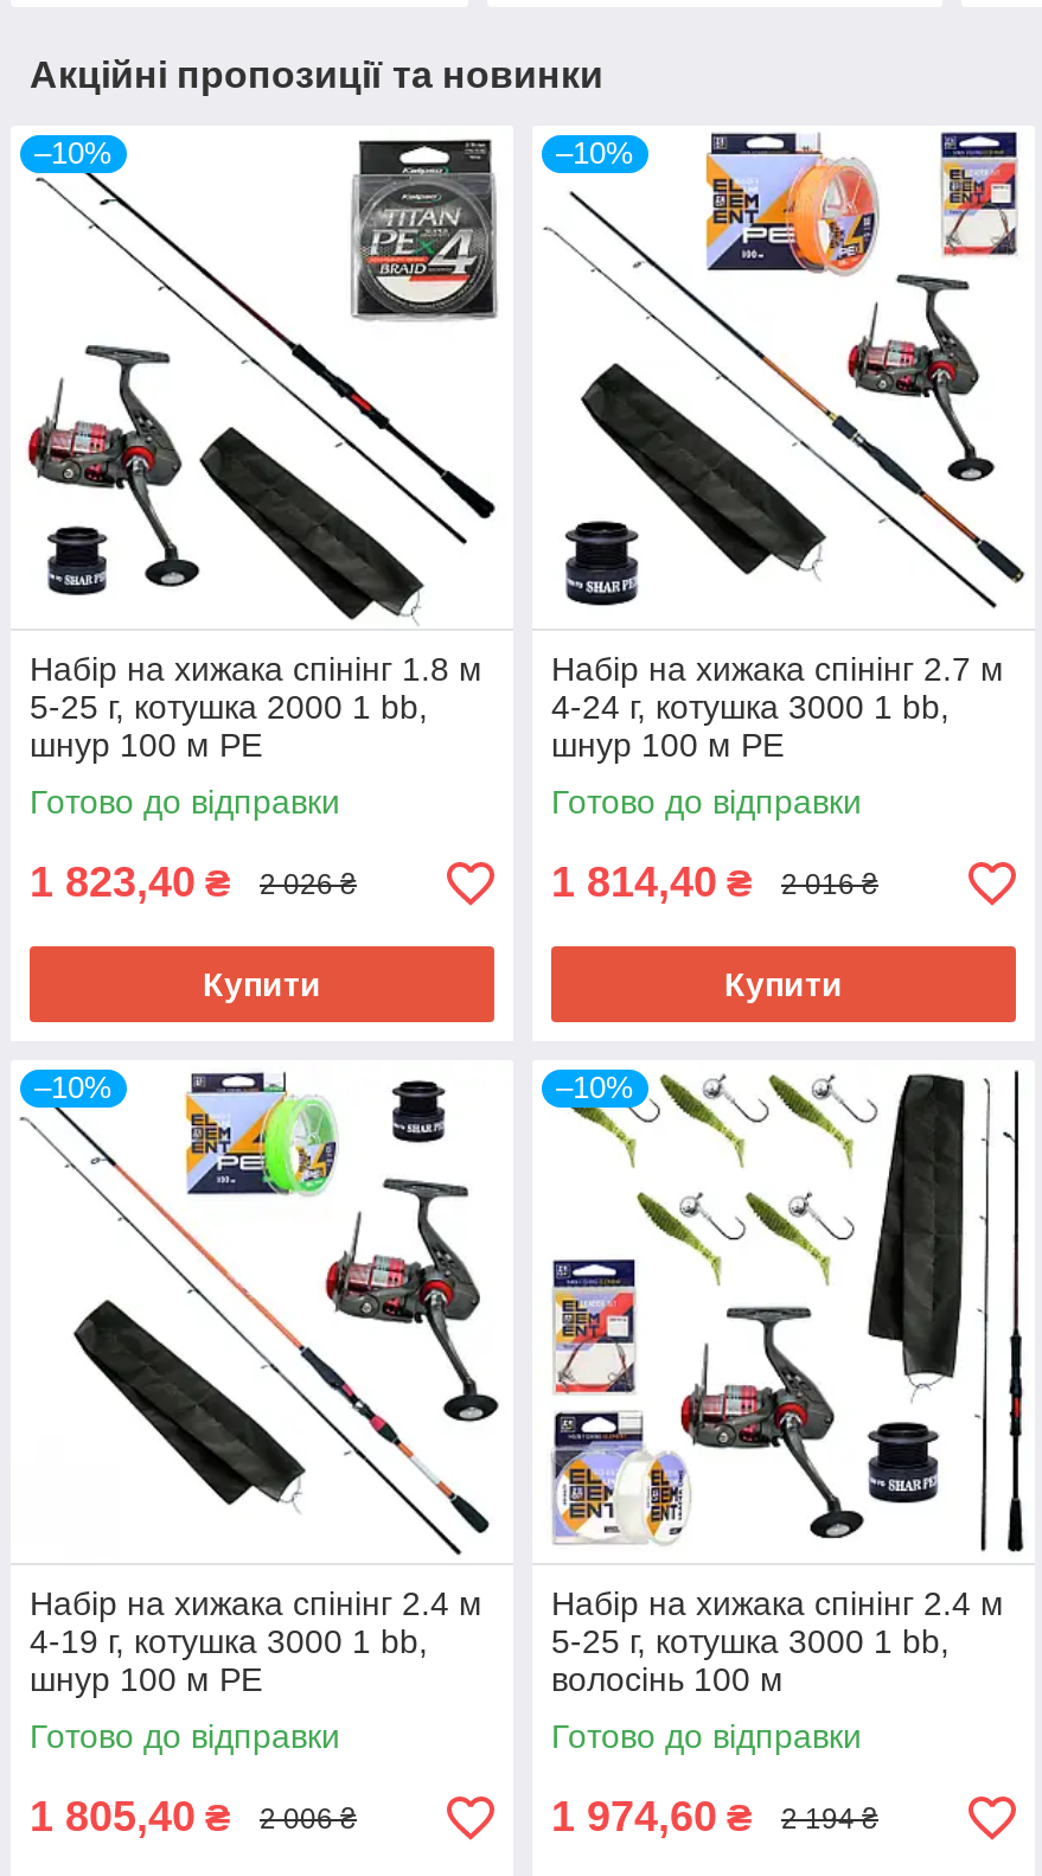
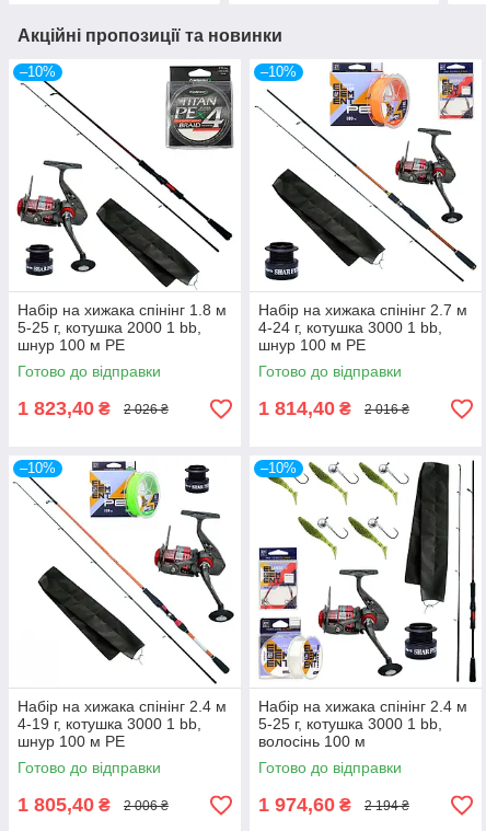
- Купити

- Купити
